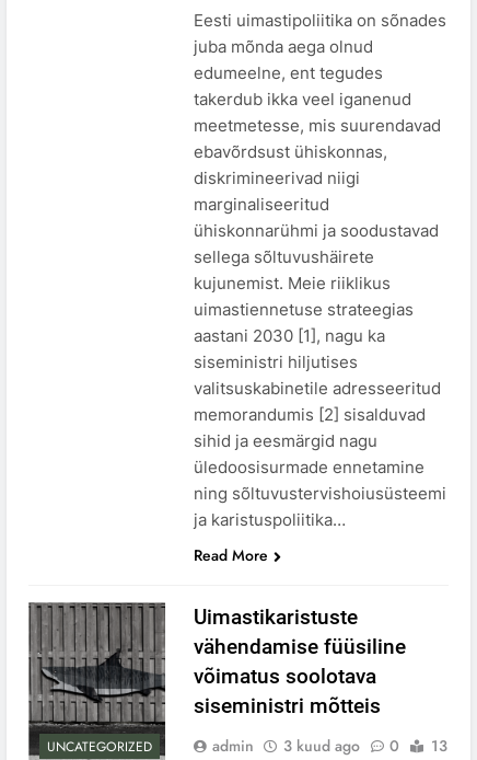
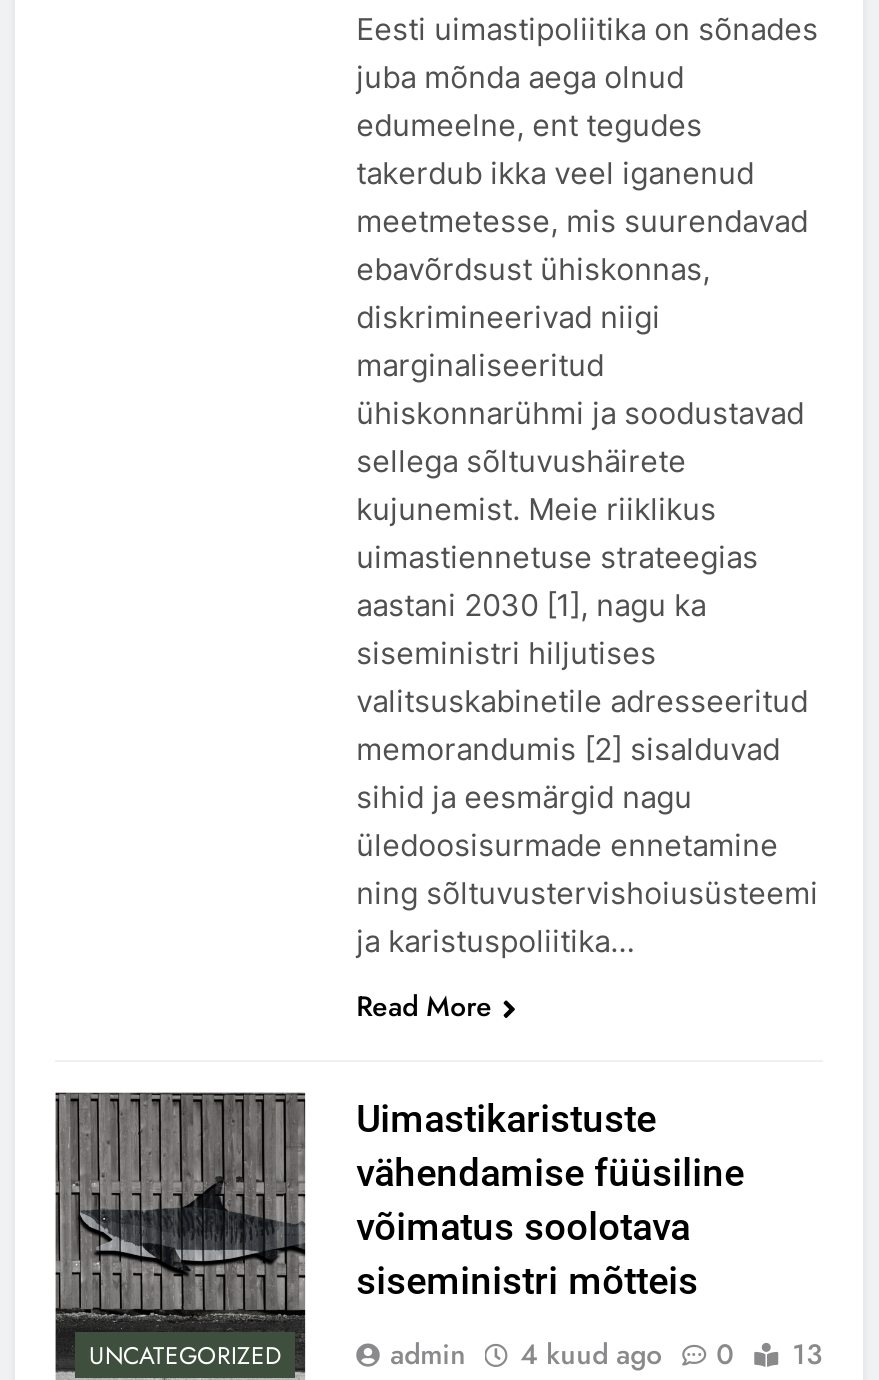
- admin 3 kuud ago 0 13
+ admin 4 kuud ago 0 13
